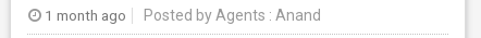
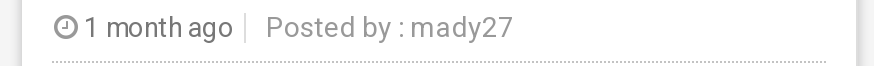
- Posted by Agents: Anand
+ Posted by: mady27
